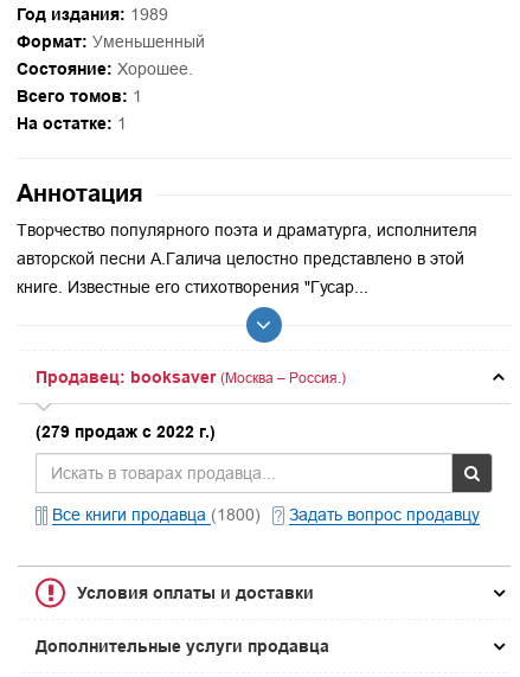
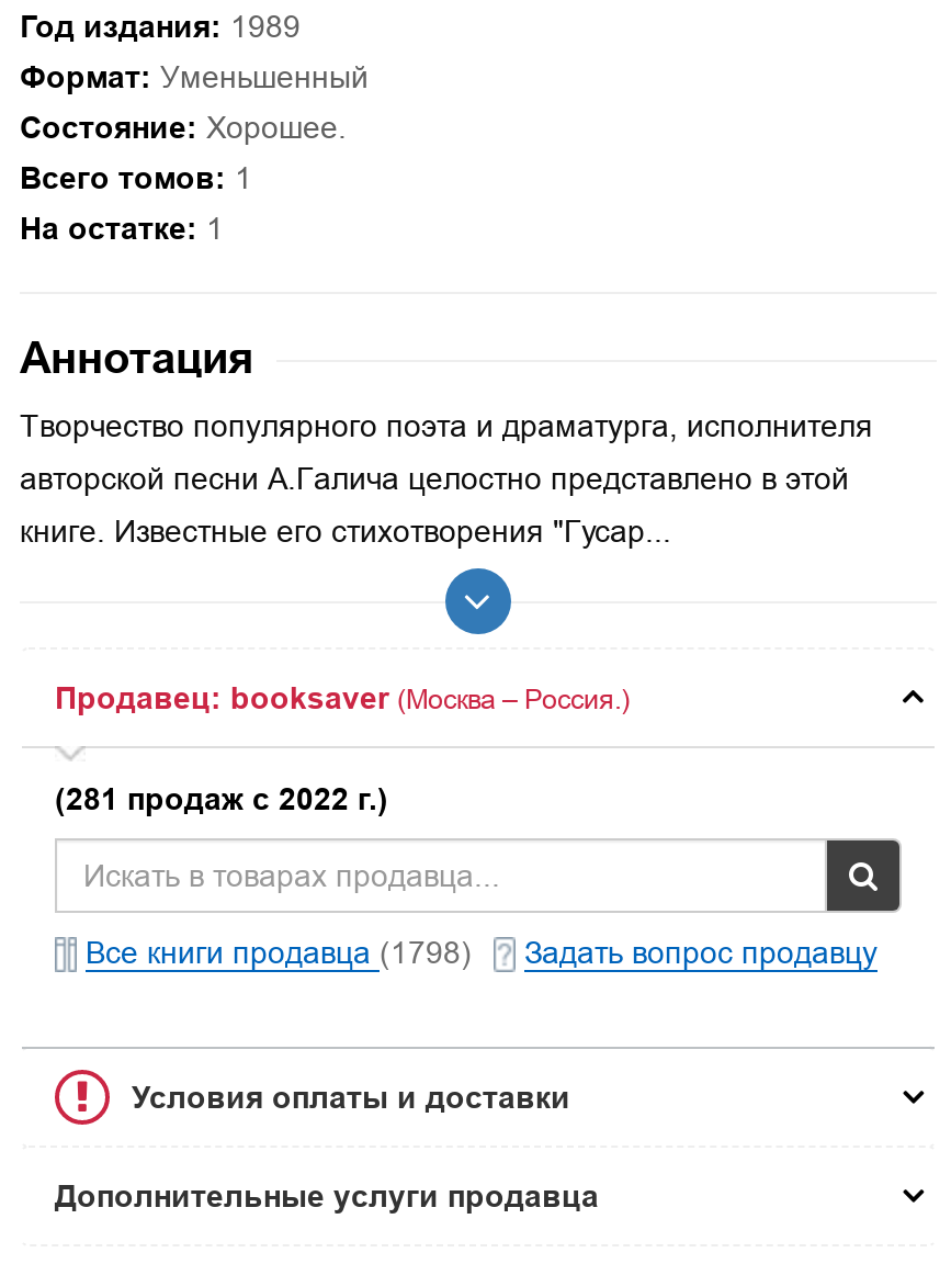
- (279 продаж с 2022 г.)
+ (281 продаж с 2022 г.)

- Все книги продавца (1800)
+ Все книги продавца (1798)
